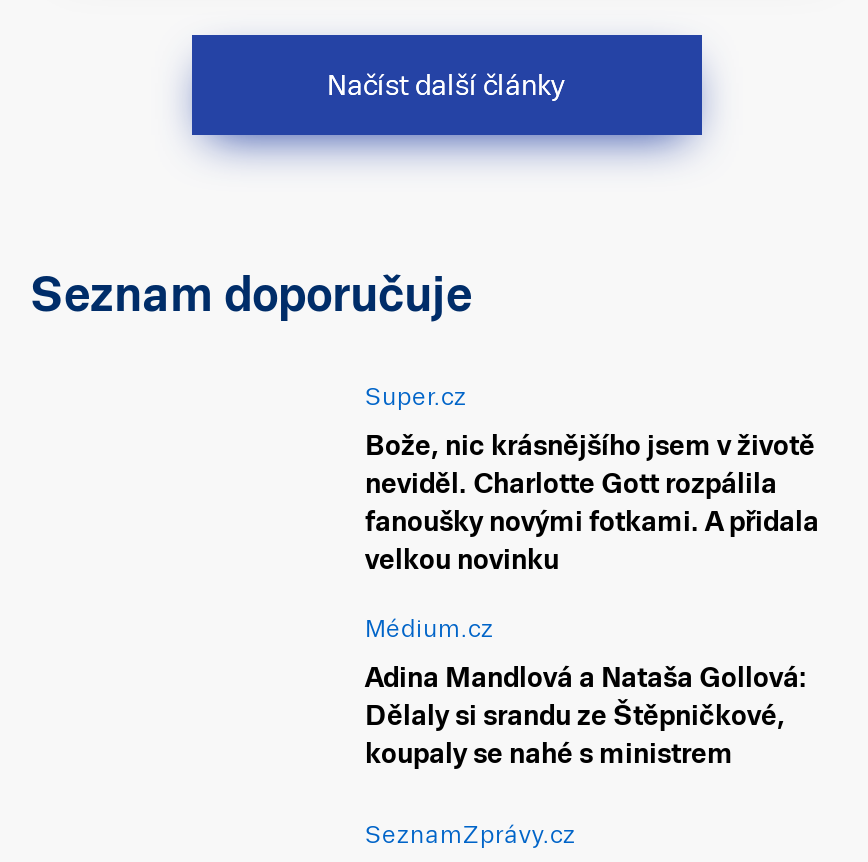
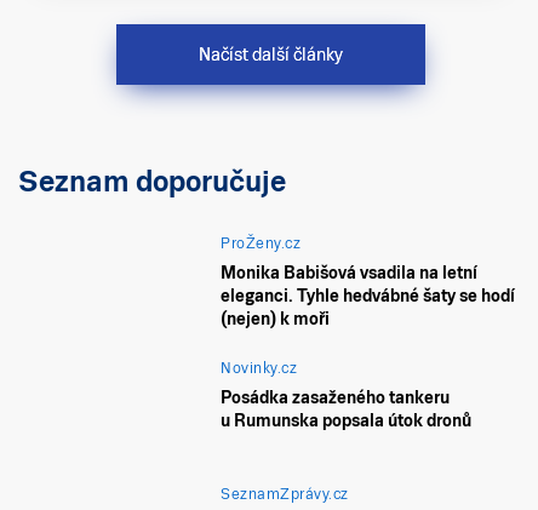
- Super.cz
+ ProŽeny.cz

- Bože, nic krásnějšího jsem v životě
- neviděl. Charlotte Gott rozpálila
- fanoušky novými fotkami. A přidala
- velkou novinku
+ Monika Babišová vsadila na letní
+ eleganci. Tyhle hedvábné šaty se hodí
+ (nejen) k moři

- Médium.cz
+ Novinky.cz

- Adina Mandlová a Nataša Gollová:
- Dělaly si srandu ze Štěpničkové,
- koupaly se nahé s ministrem
+ Posádka zasaženého tankeru
+ u Rumunska popsala útok dronů
